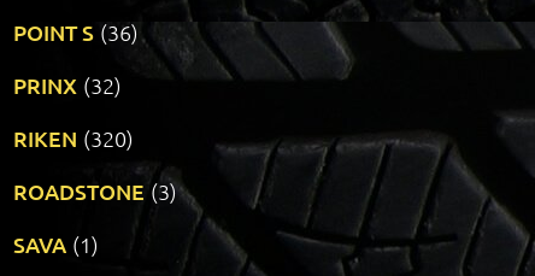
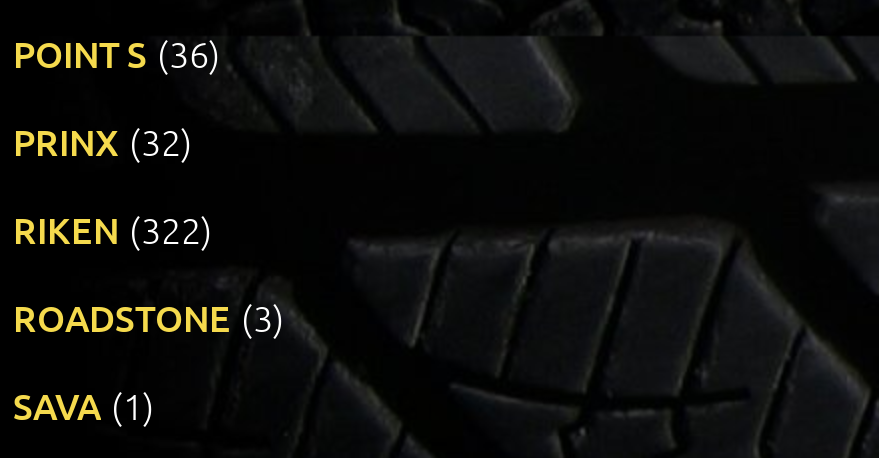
- RIKEN (320)
+ RIKEN (322)
